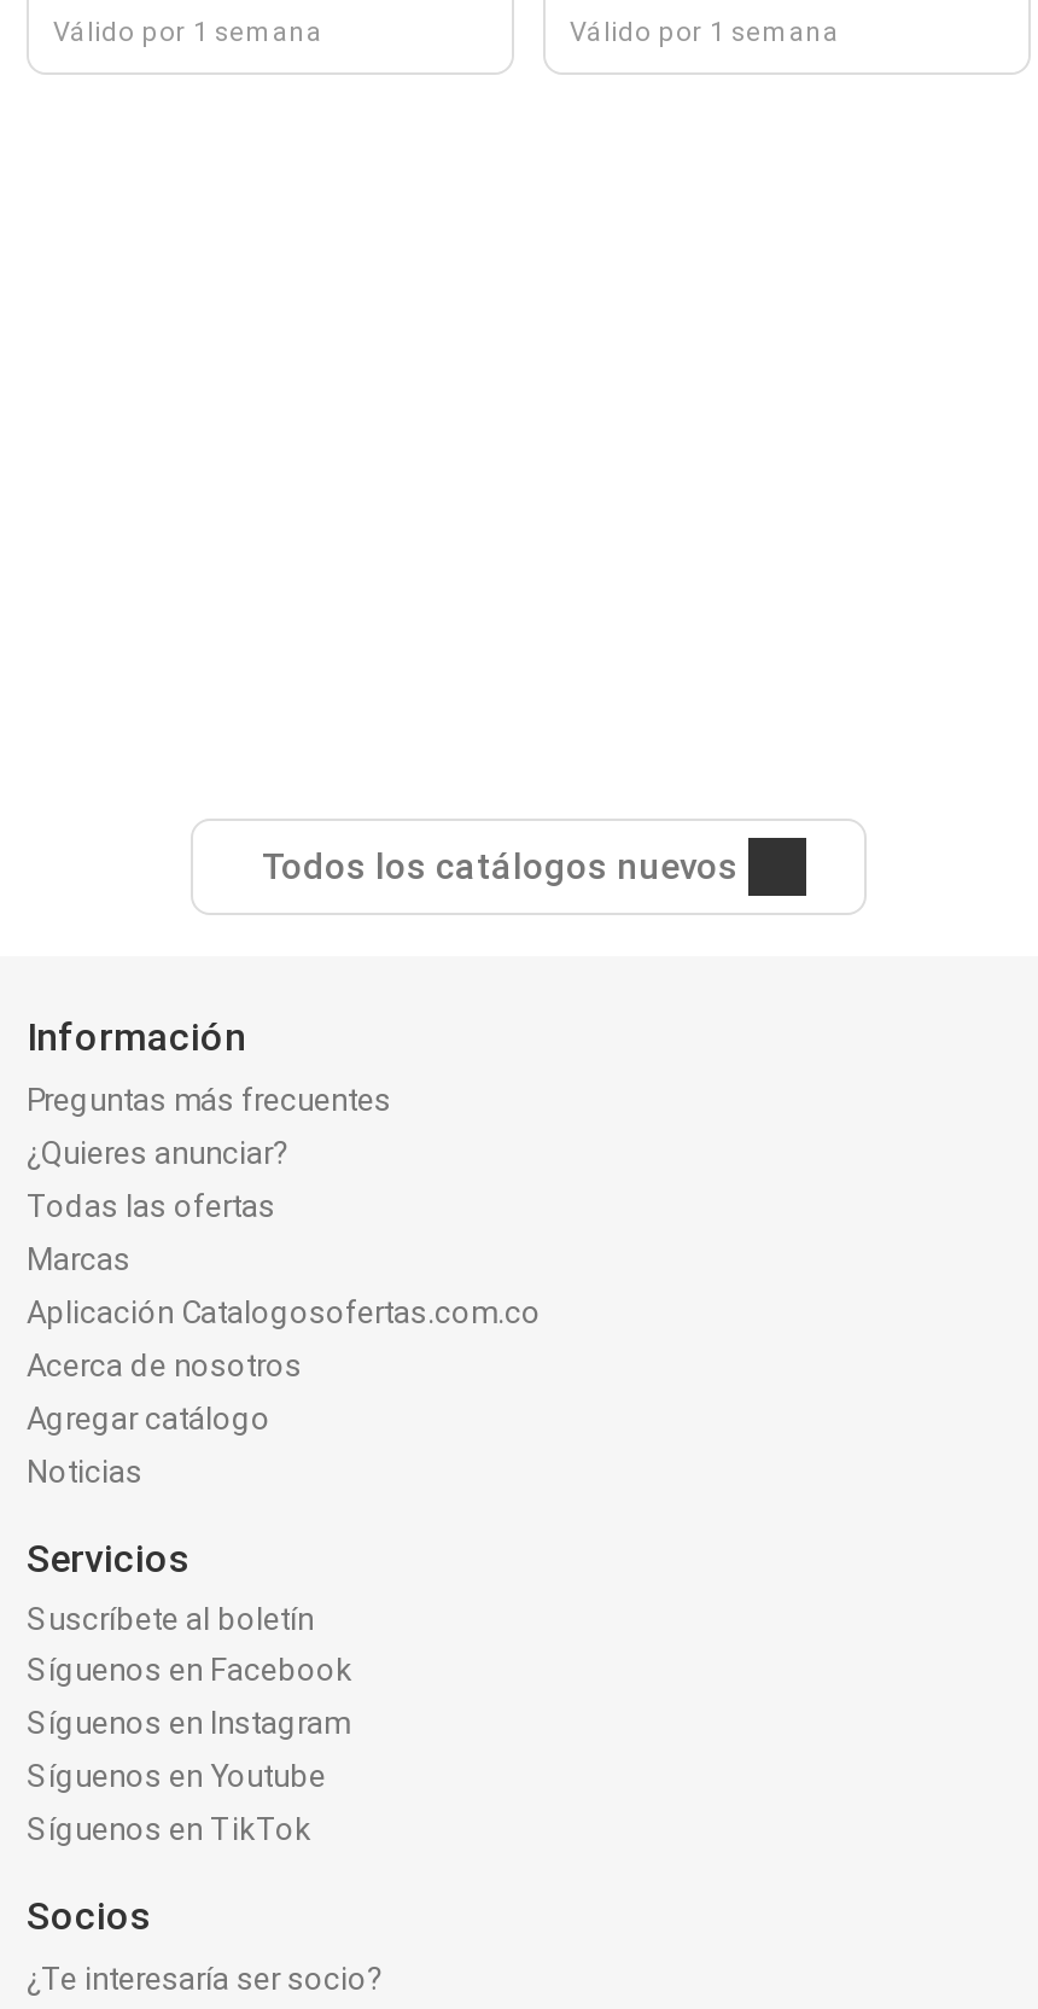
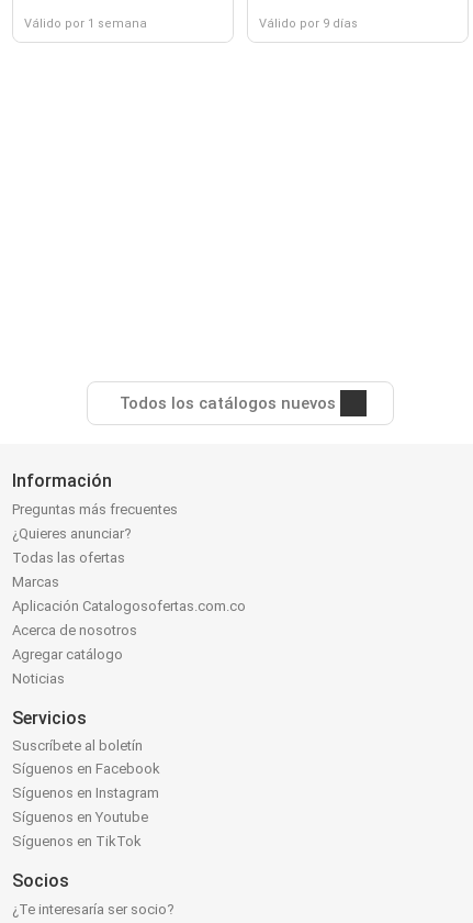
- Válido por 1 semana
+ Válido por 9 días
